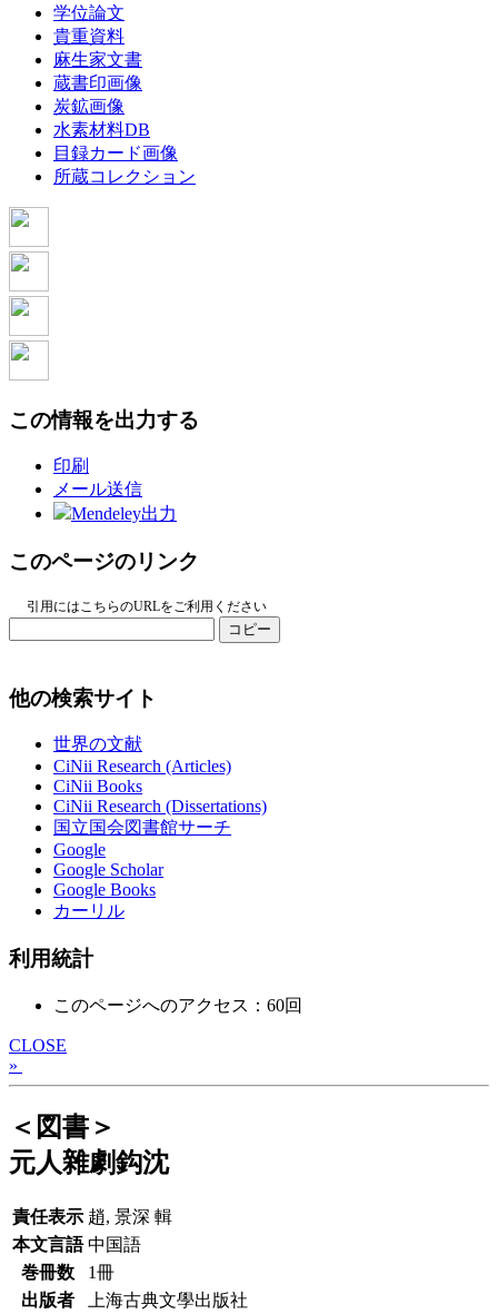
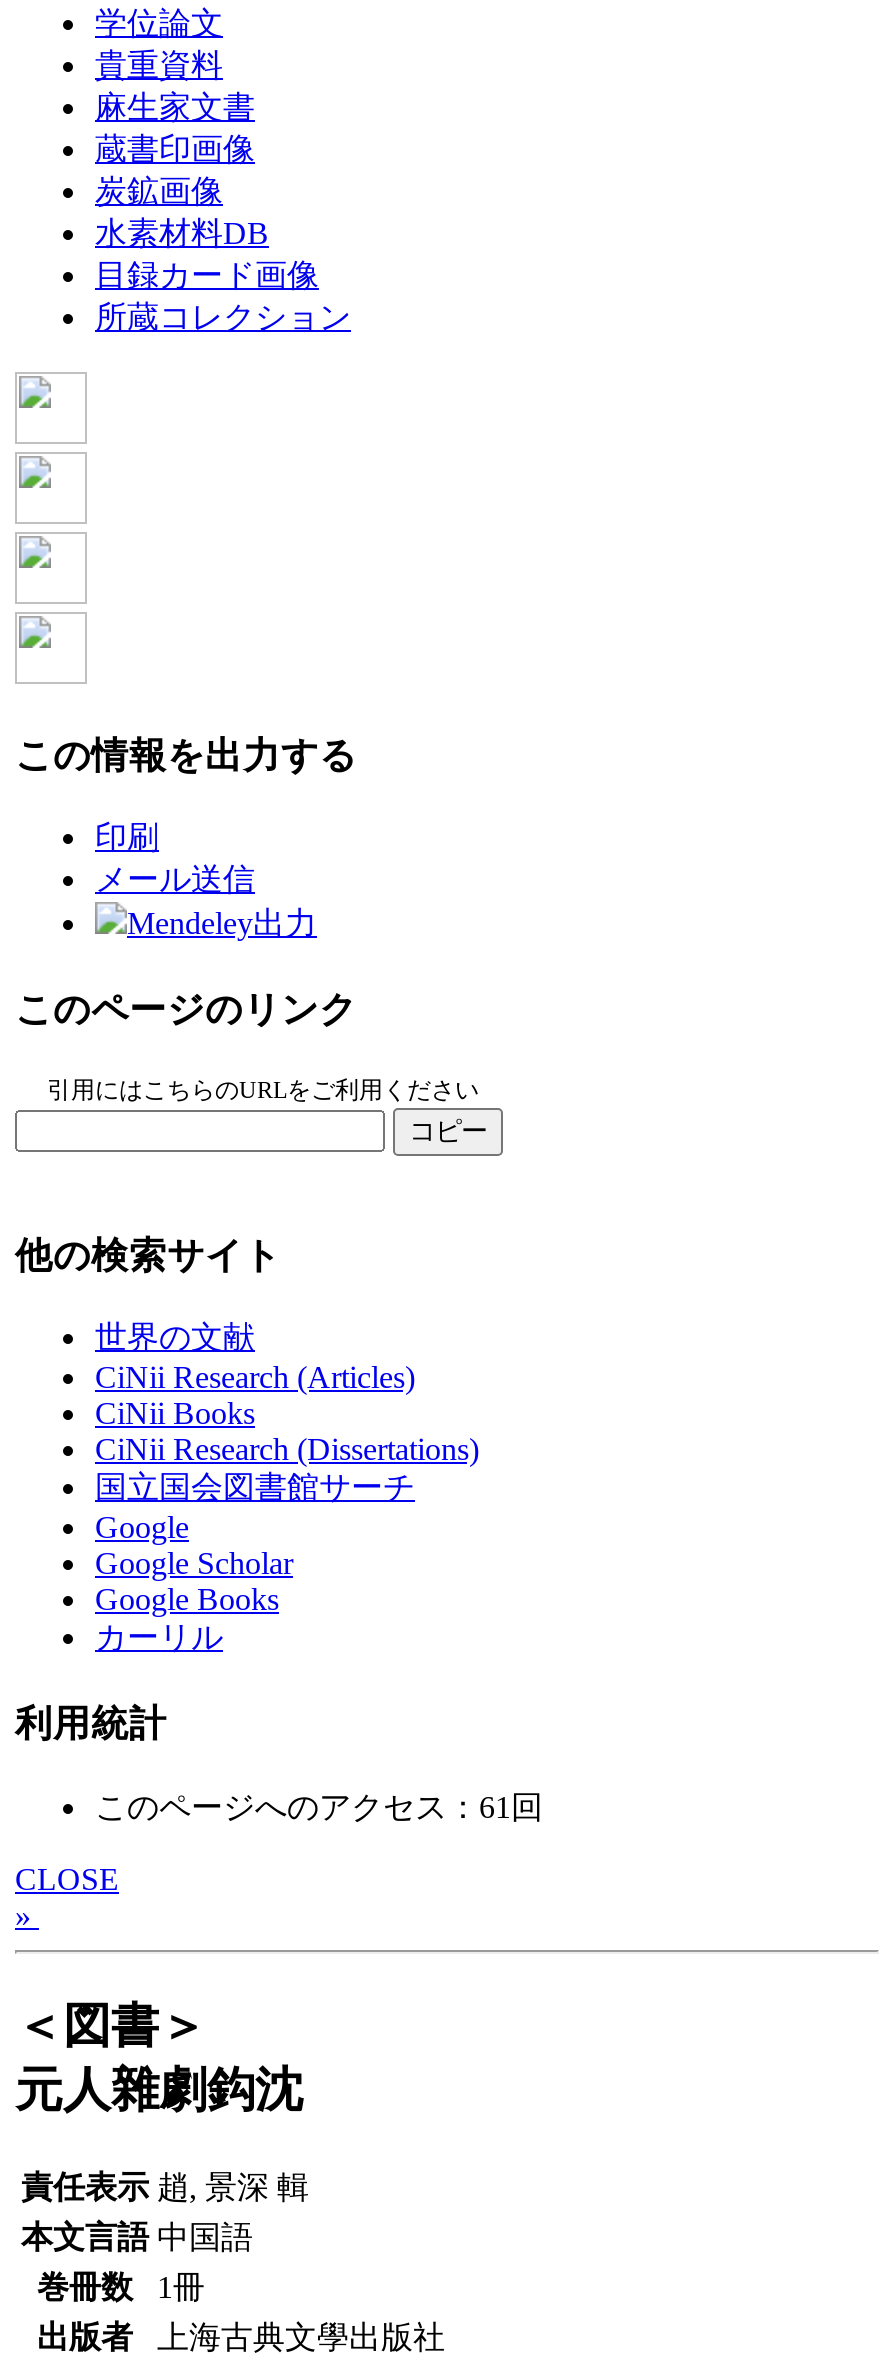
- このページへのアクセス：60回
+ このページへのアクセス：61回
